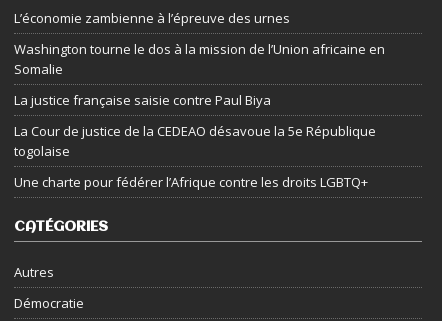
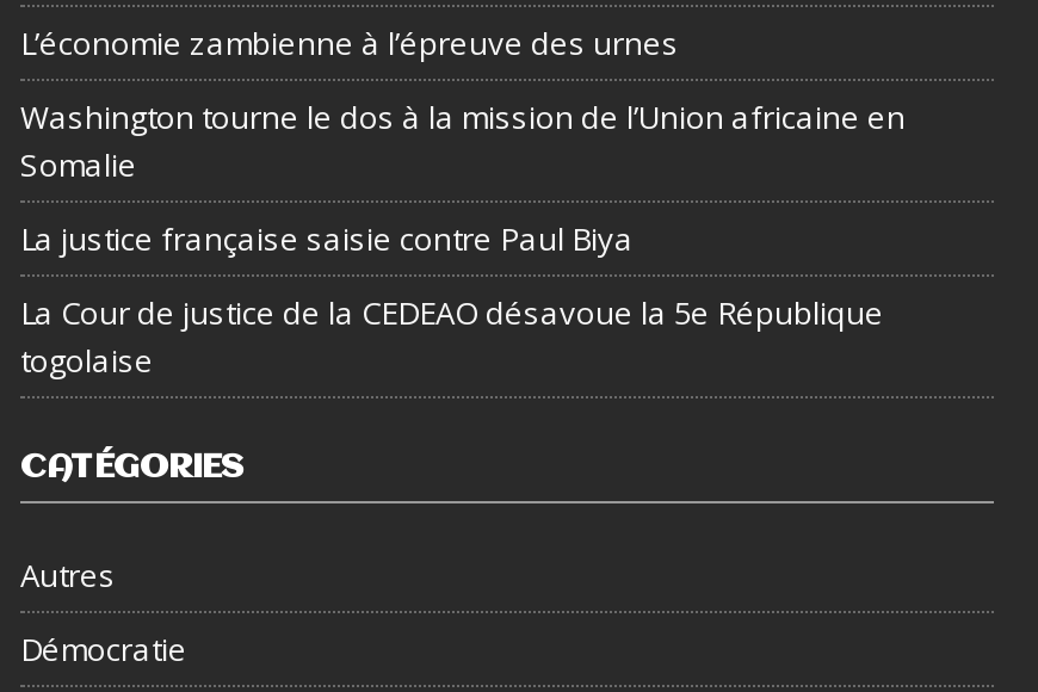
- Une charte pour fédérer l’Afrique contre les droits LGBTQ+
